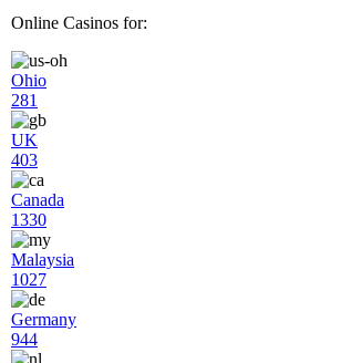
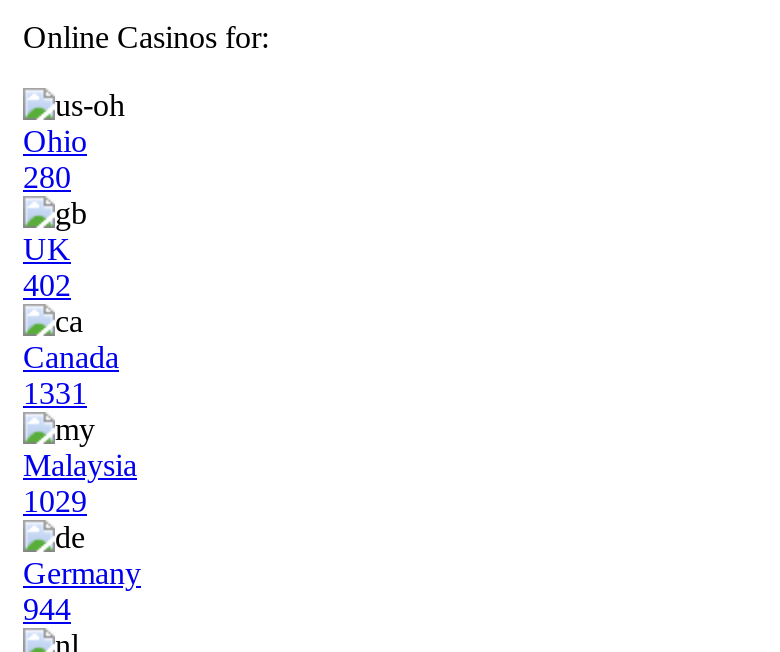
- 281
+ 280

- 403
+ 402

- 1330
+ 1331

- 1027
+ 1029
